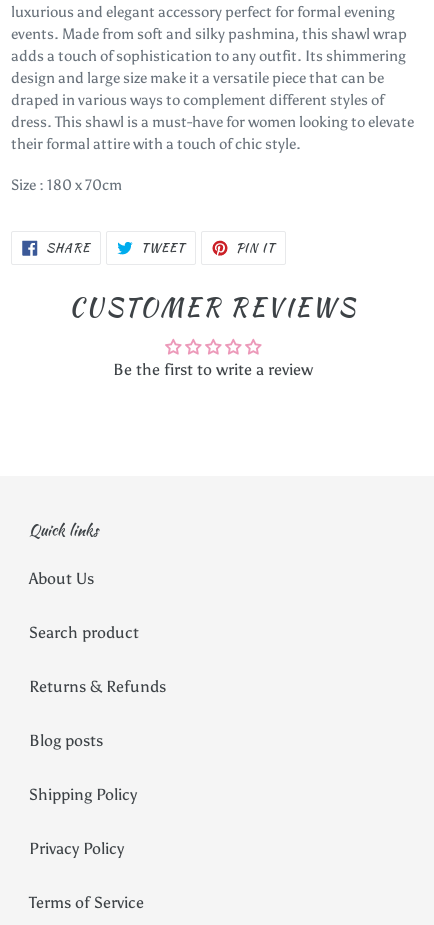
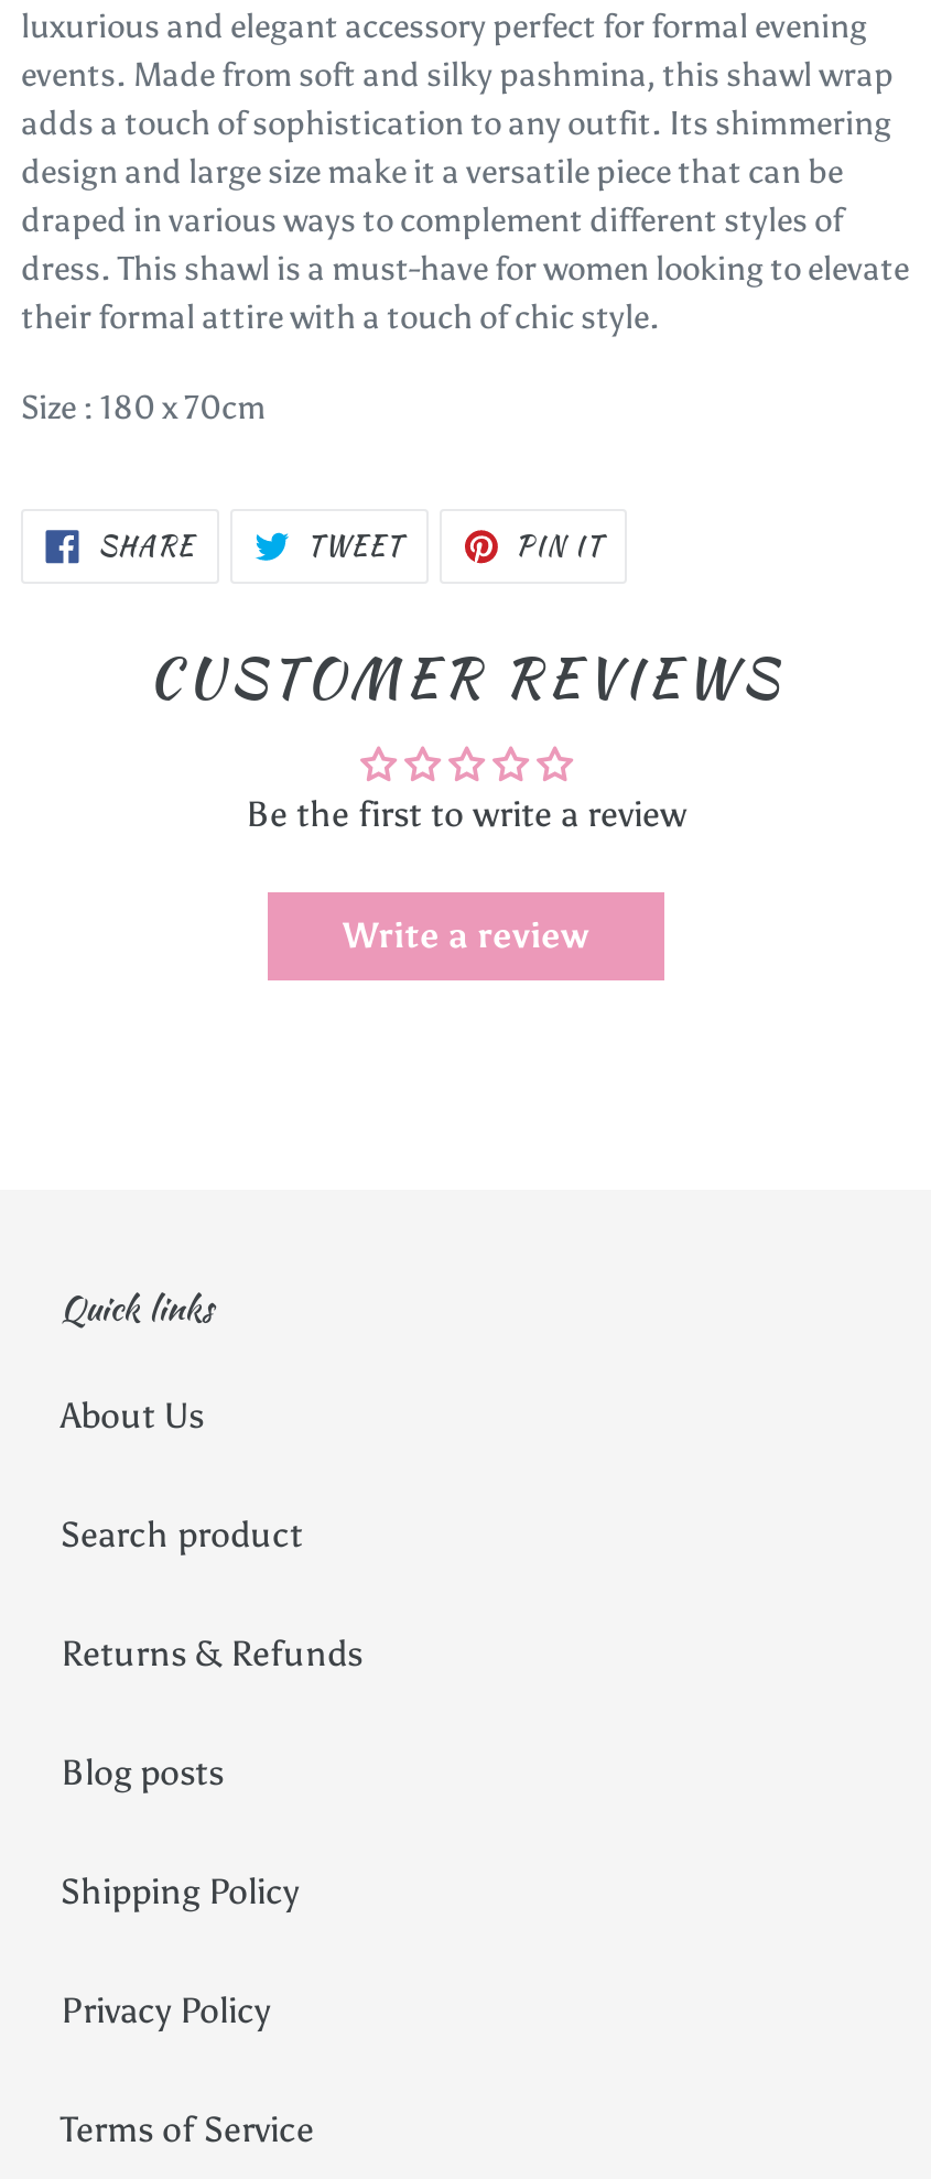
+ Write a review
